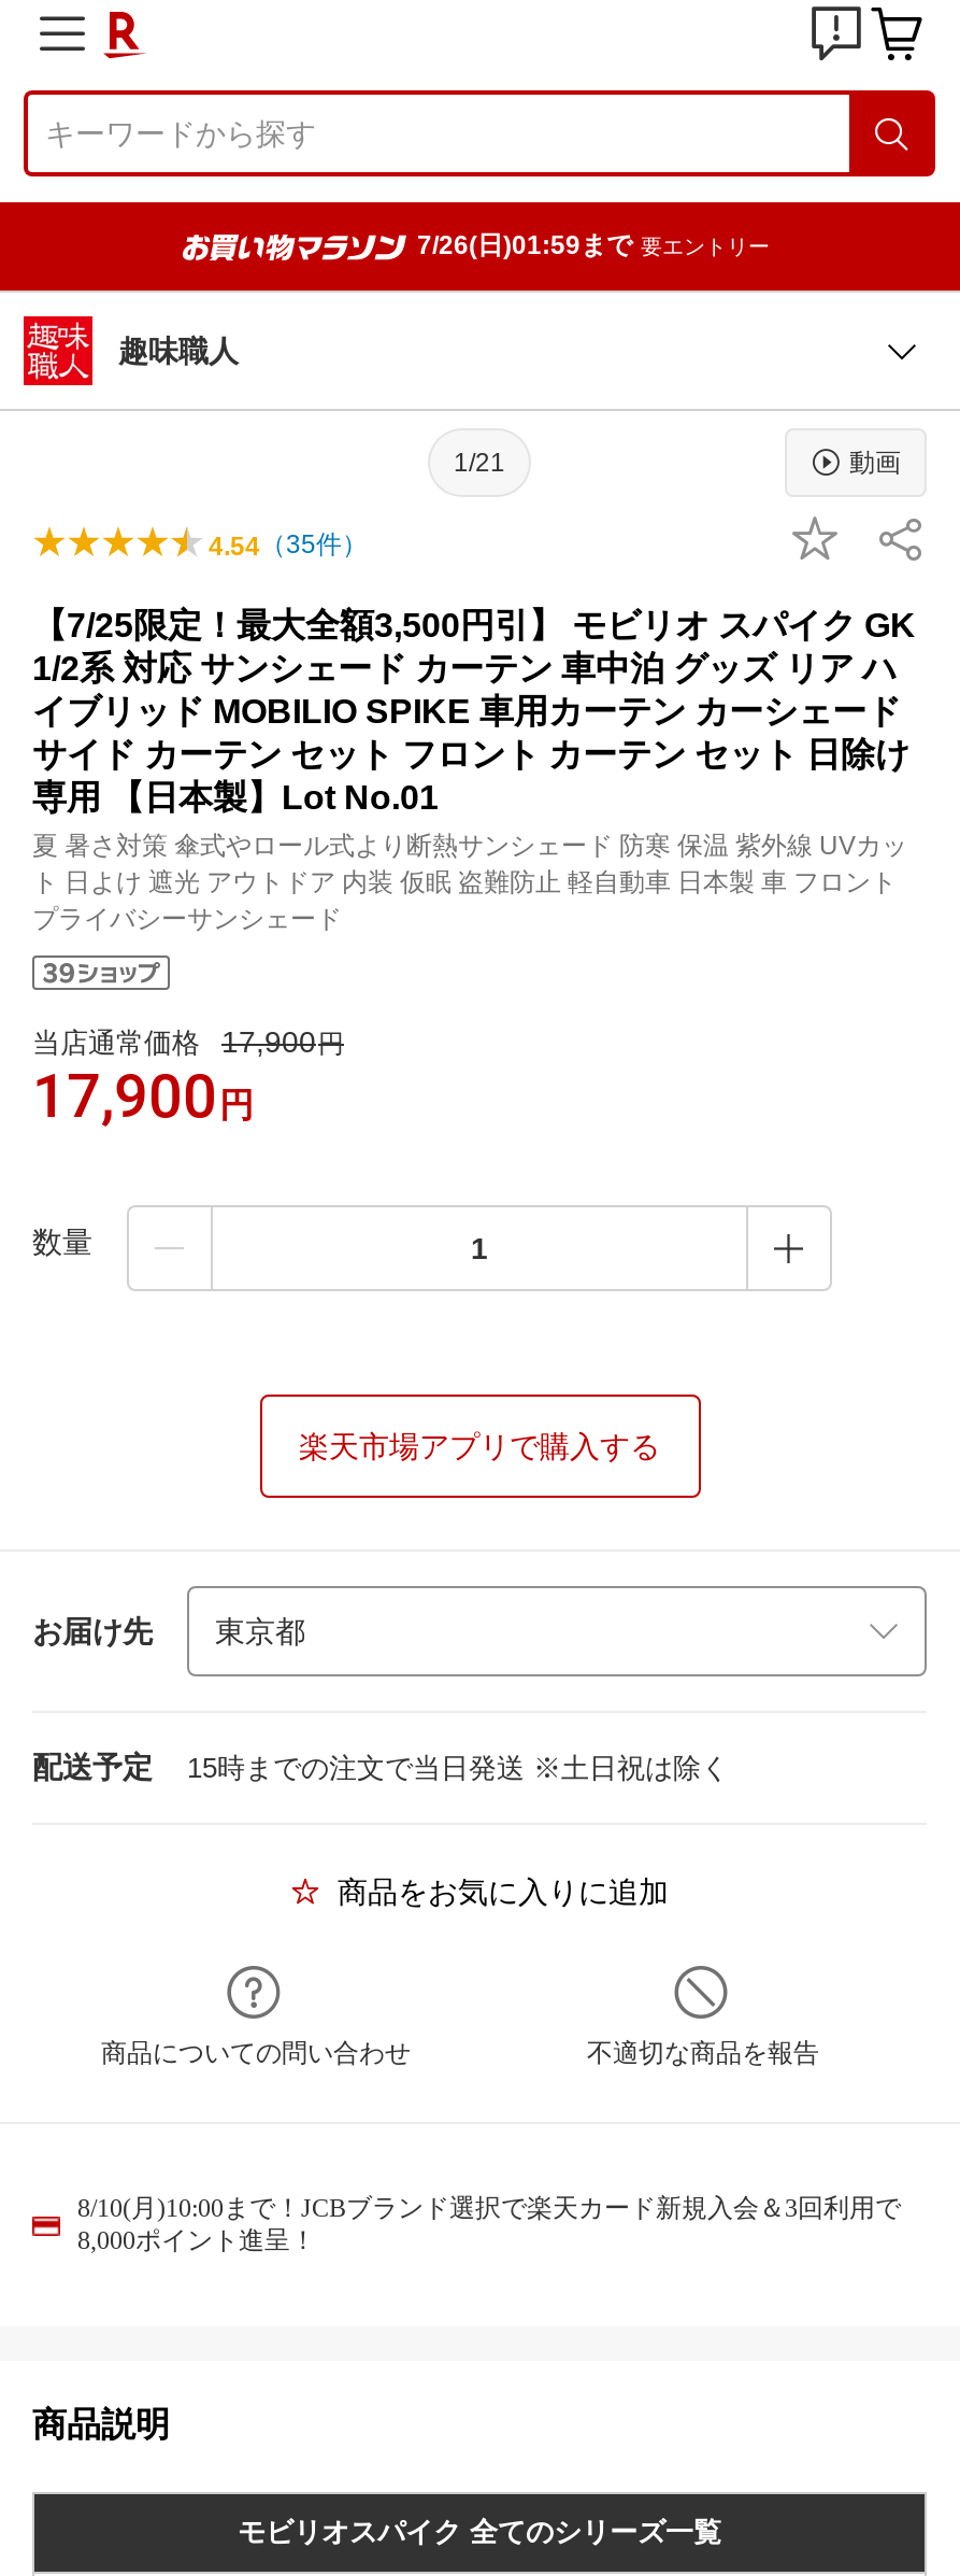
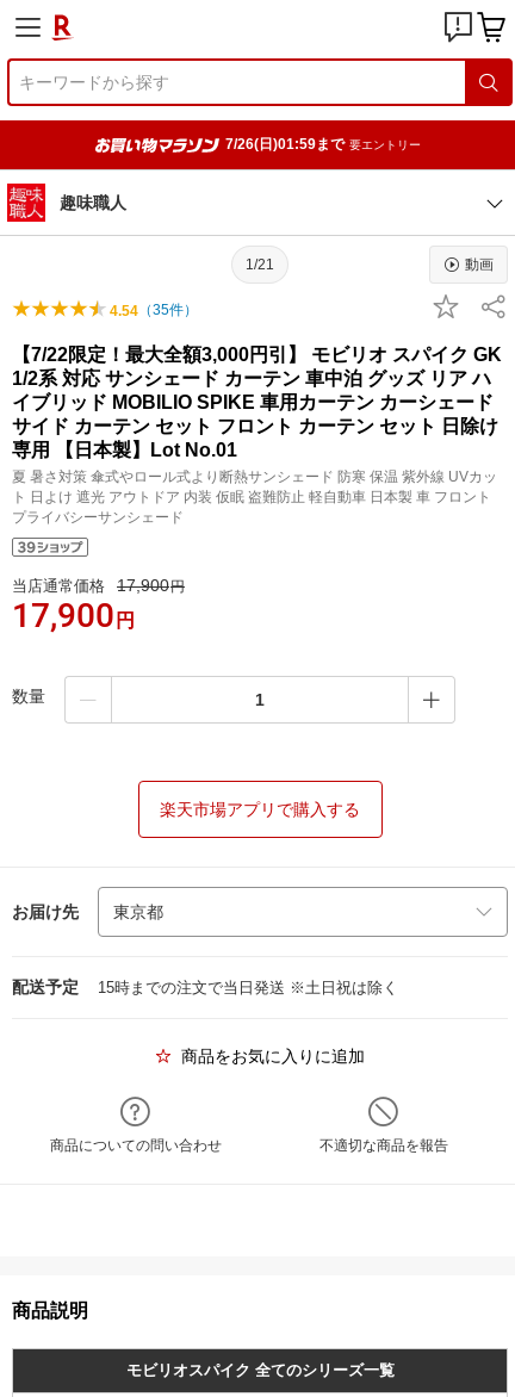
- 【7/25限定！最大全額3,500円引】 モビリオ スパイク GK
+ 【7/22限定！最大全額3,000円引】 モビリオ スパイク GK

- 8/10(月)10:00まで！JCBブランド選択で楽天カード新規入会＆3回利用で
- 8,000ポイント進呈！
